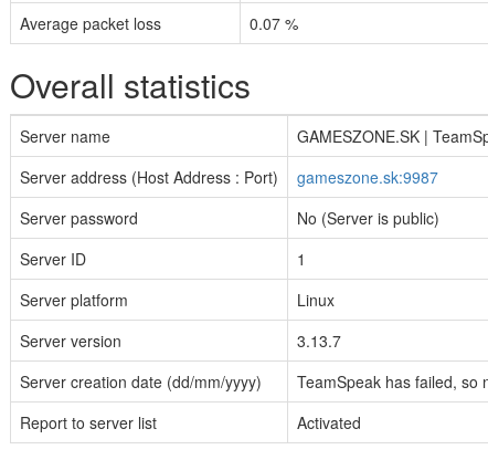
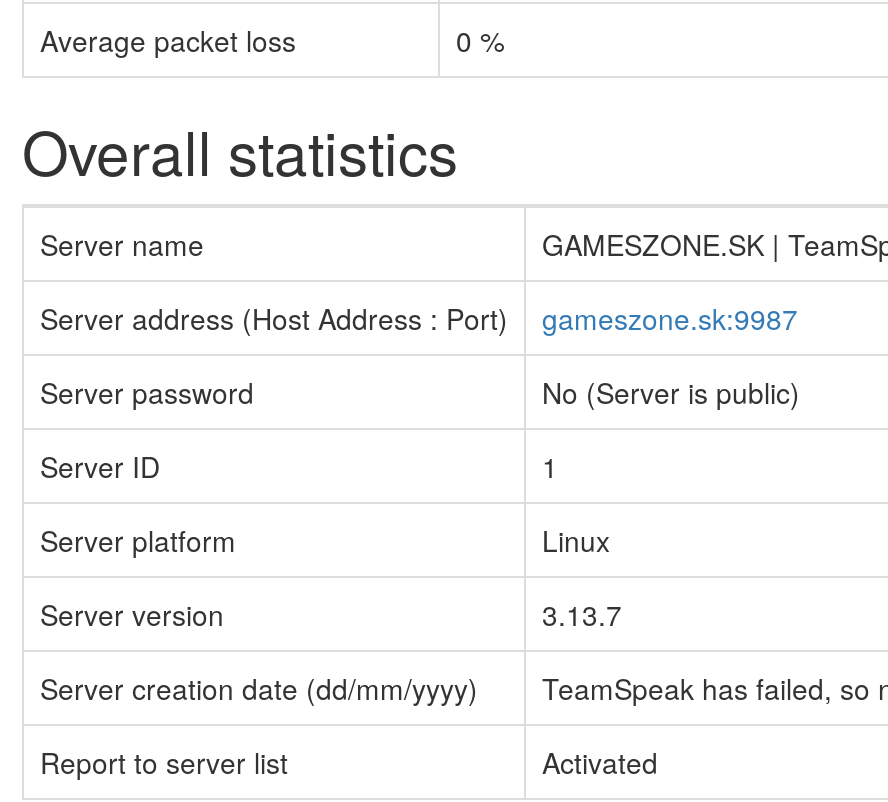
- 0.07 %
+ 0 %
